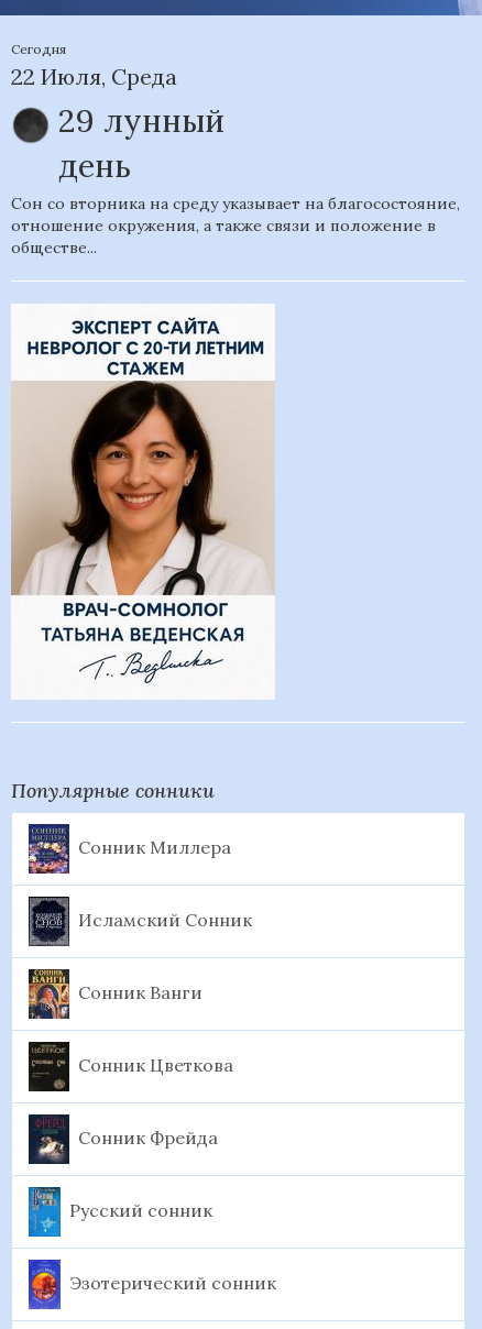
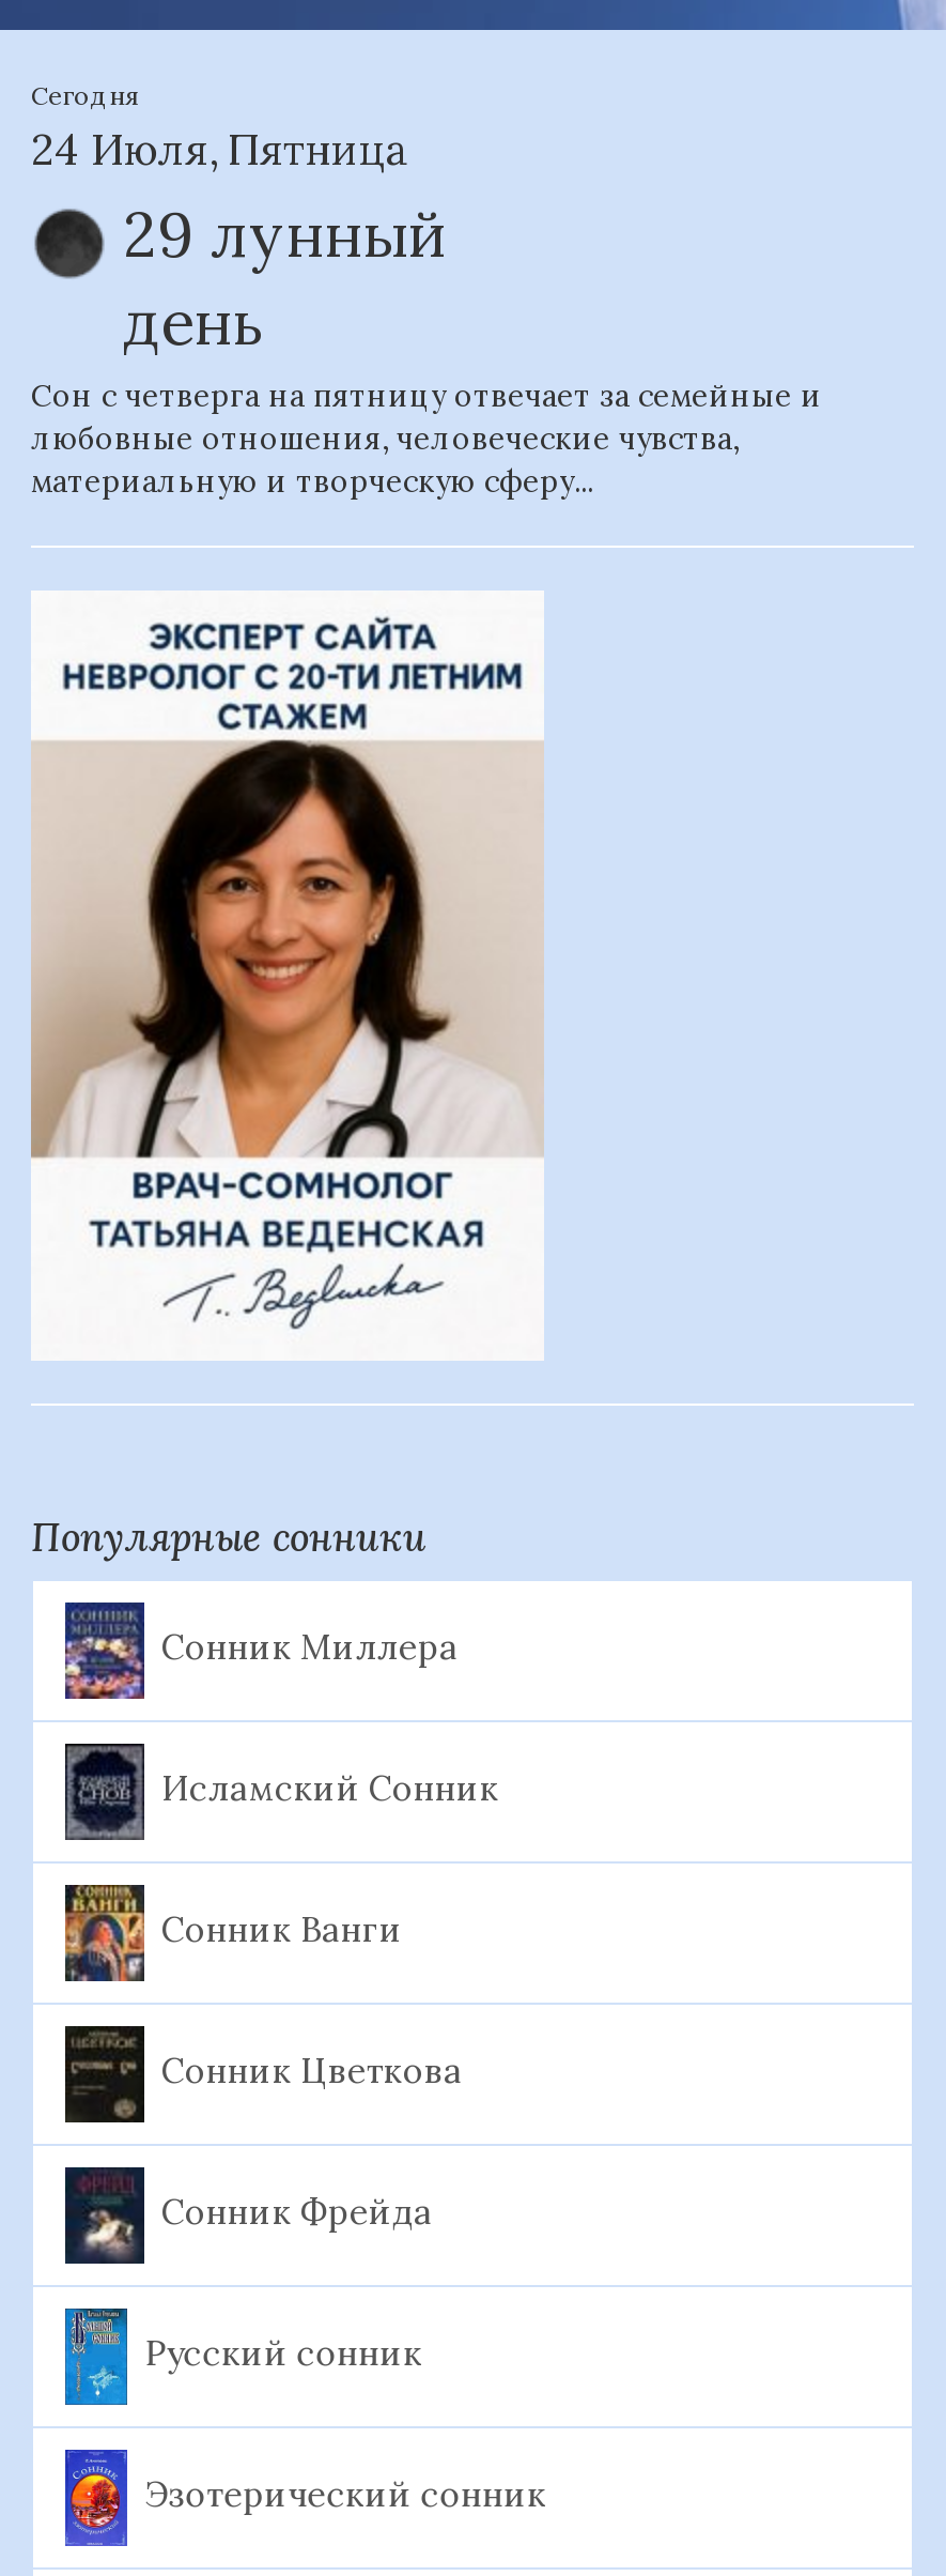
- 22 Июля, Среда
+ 24 Июля, Пятница

- Сон со вторника на среду указывает на благосостояние,
- отношение окружения, а также связи и положение в
- обществе...
+ Сон с четверга на пятницу отвечает за семейные и
+ любовные отношения, человеческие чувства,
+ материальную и творческую сферу...
